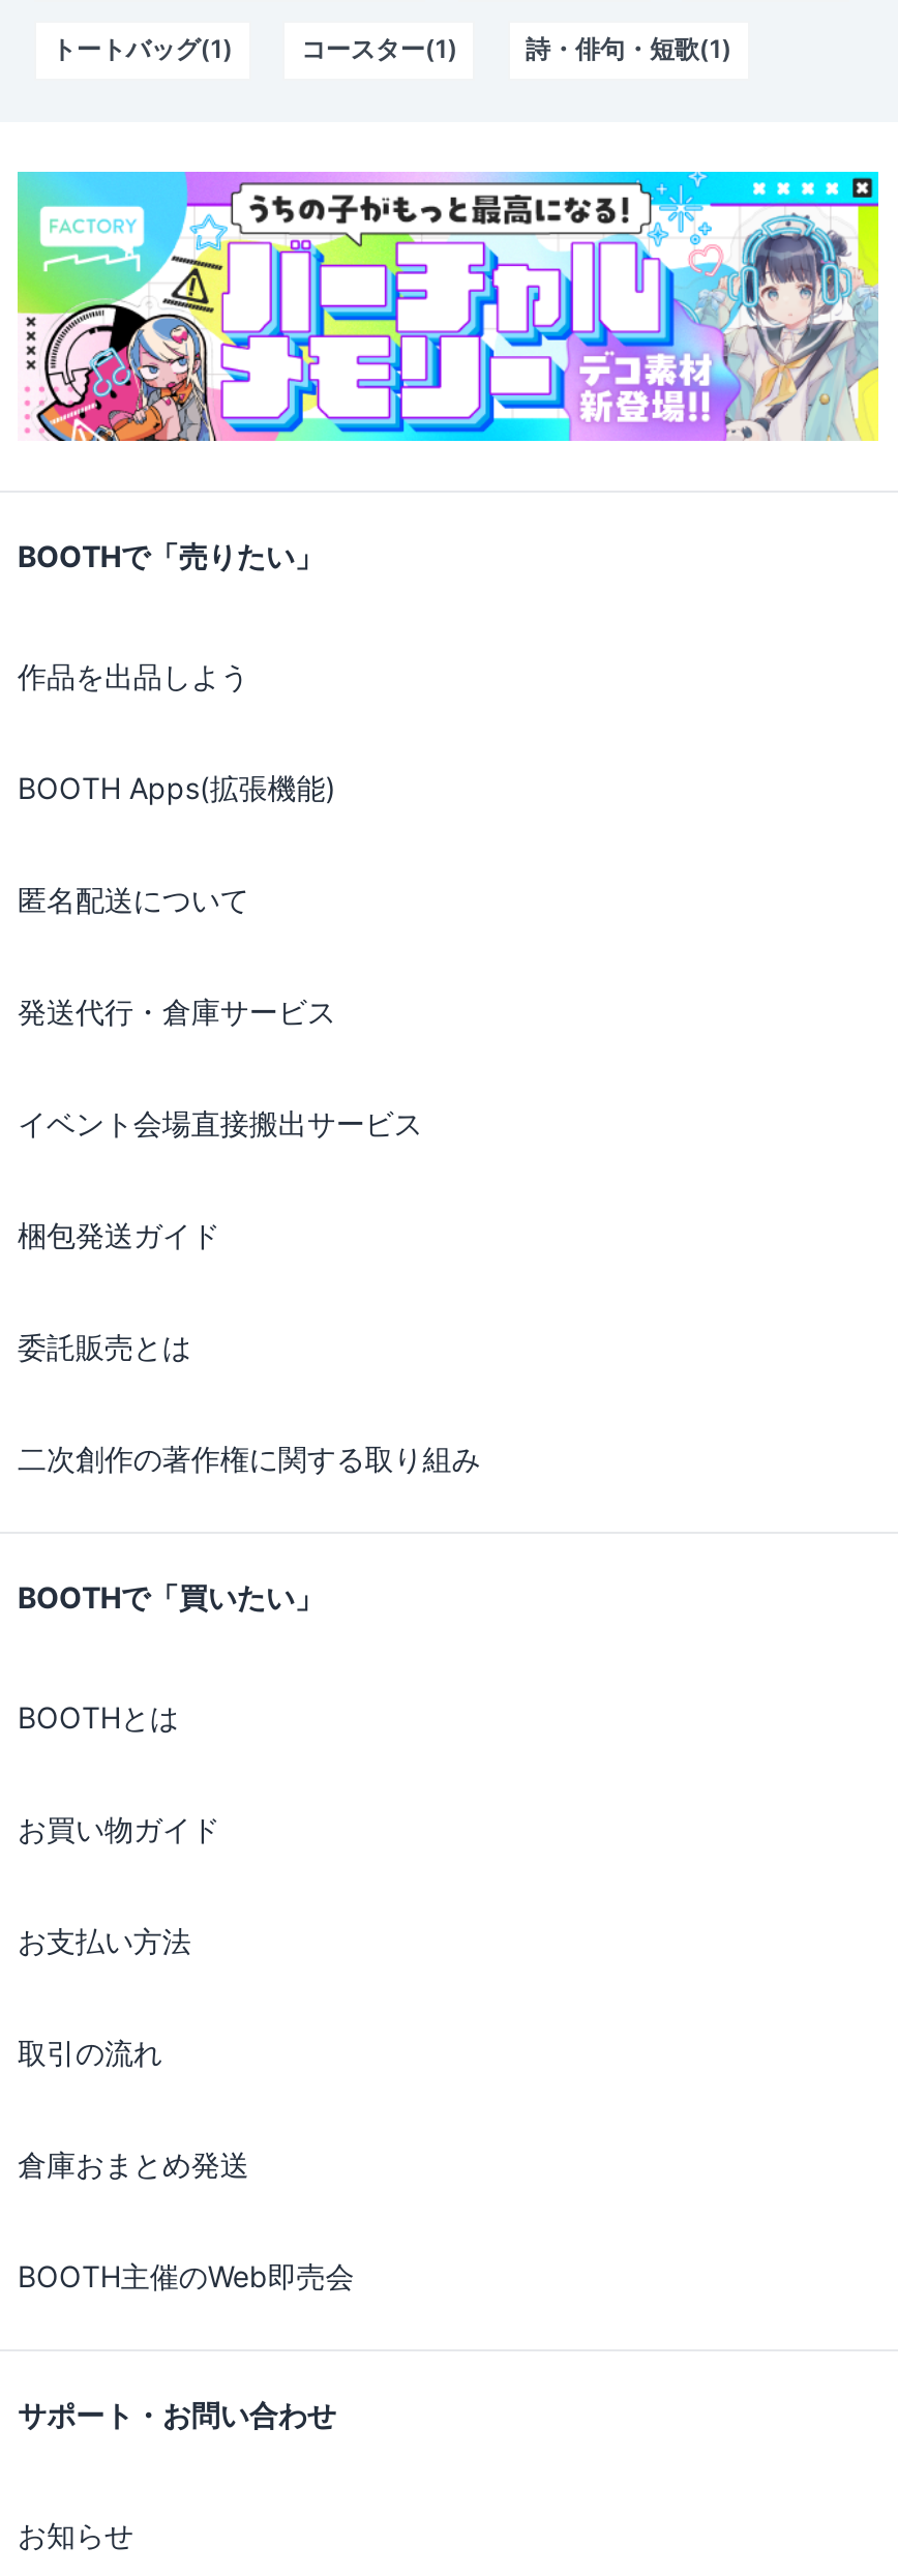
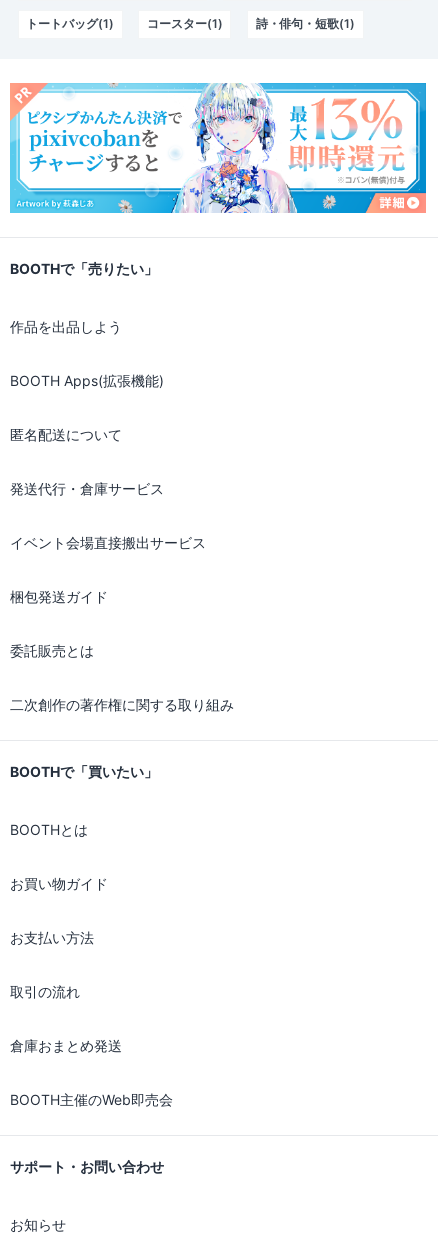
- [image]
+ [image]
